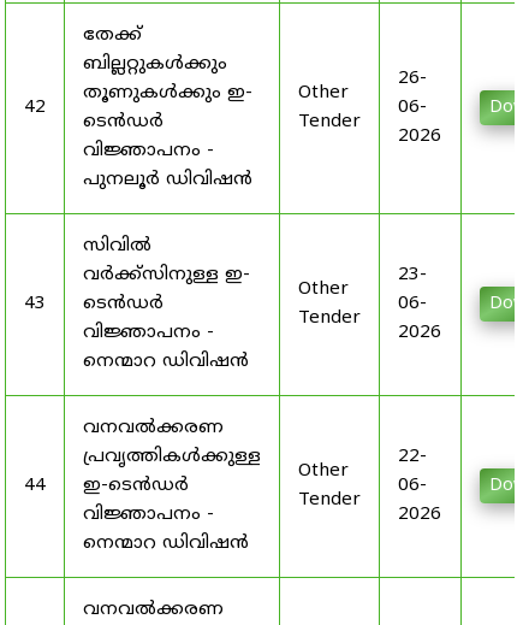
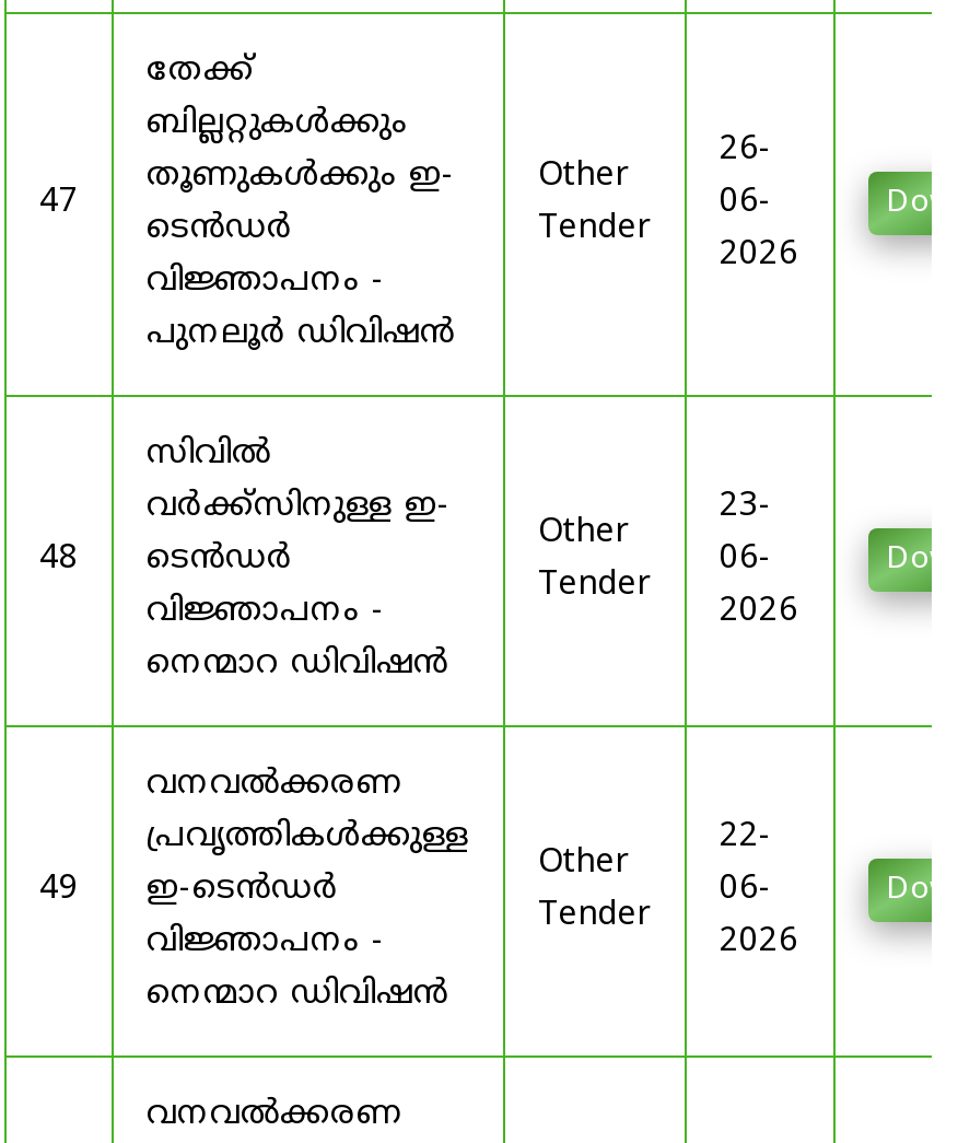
- 42
+ 47

- 43
+ 48

- 44
+ 49
